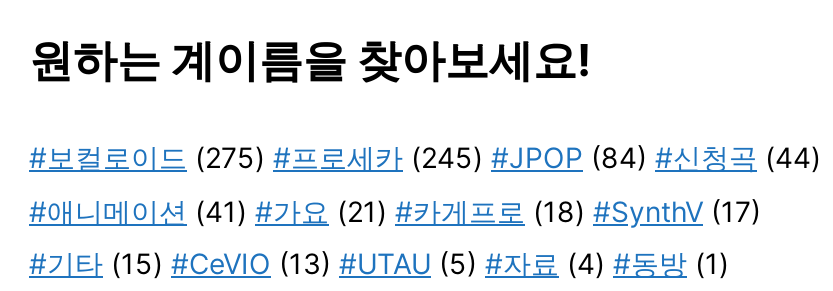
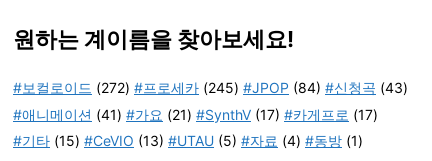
- #보컬로이드 (275) #프로세카 (245) #JPOP (84) #신청곡 (44)
+ #보컬로이드 (272) #프로세카 (245) #JPOP (84) #신청곡 (43)

- #애니메이션 (41) #가요 (21) #카게프로 (18) #SynthV (17)
+ #애니메이션 (41) #가요 (21) #SynthV (17) #카게프로 (17)
